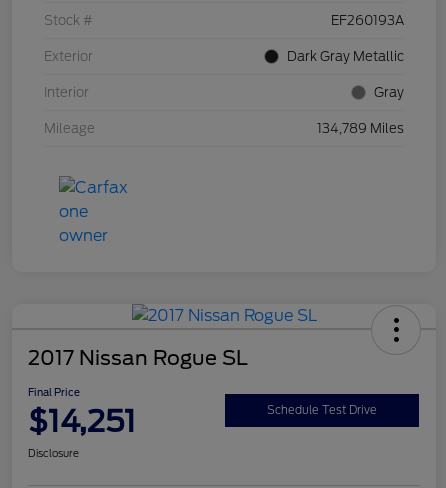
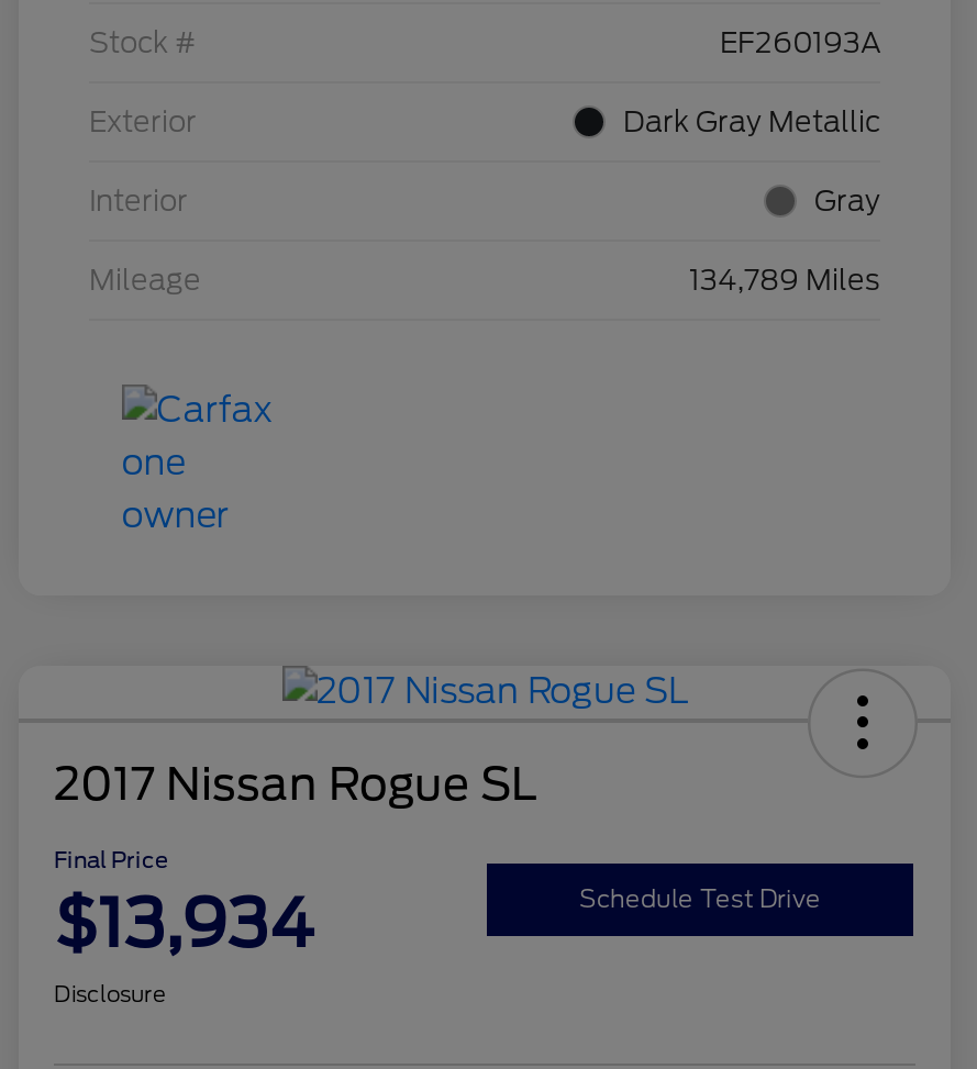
- $14,251
+ $13,934
